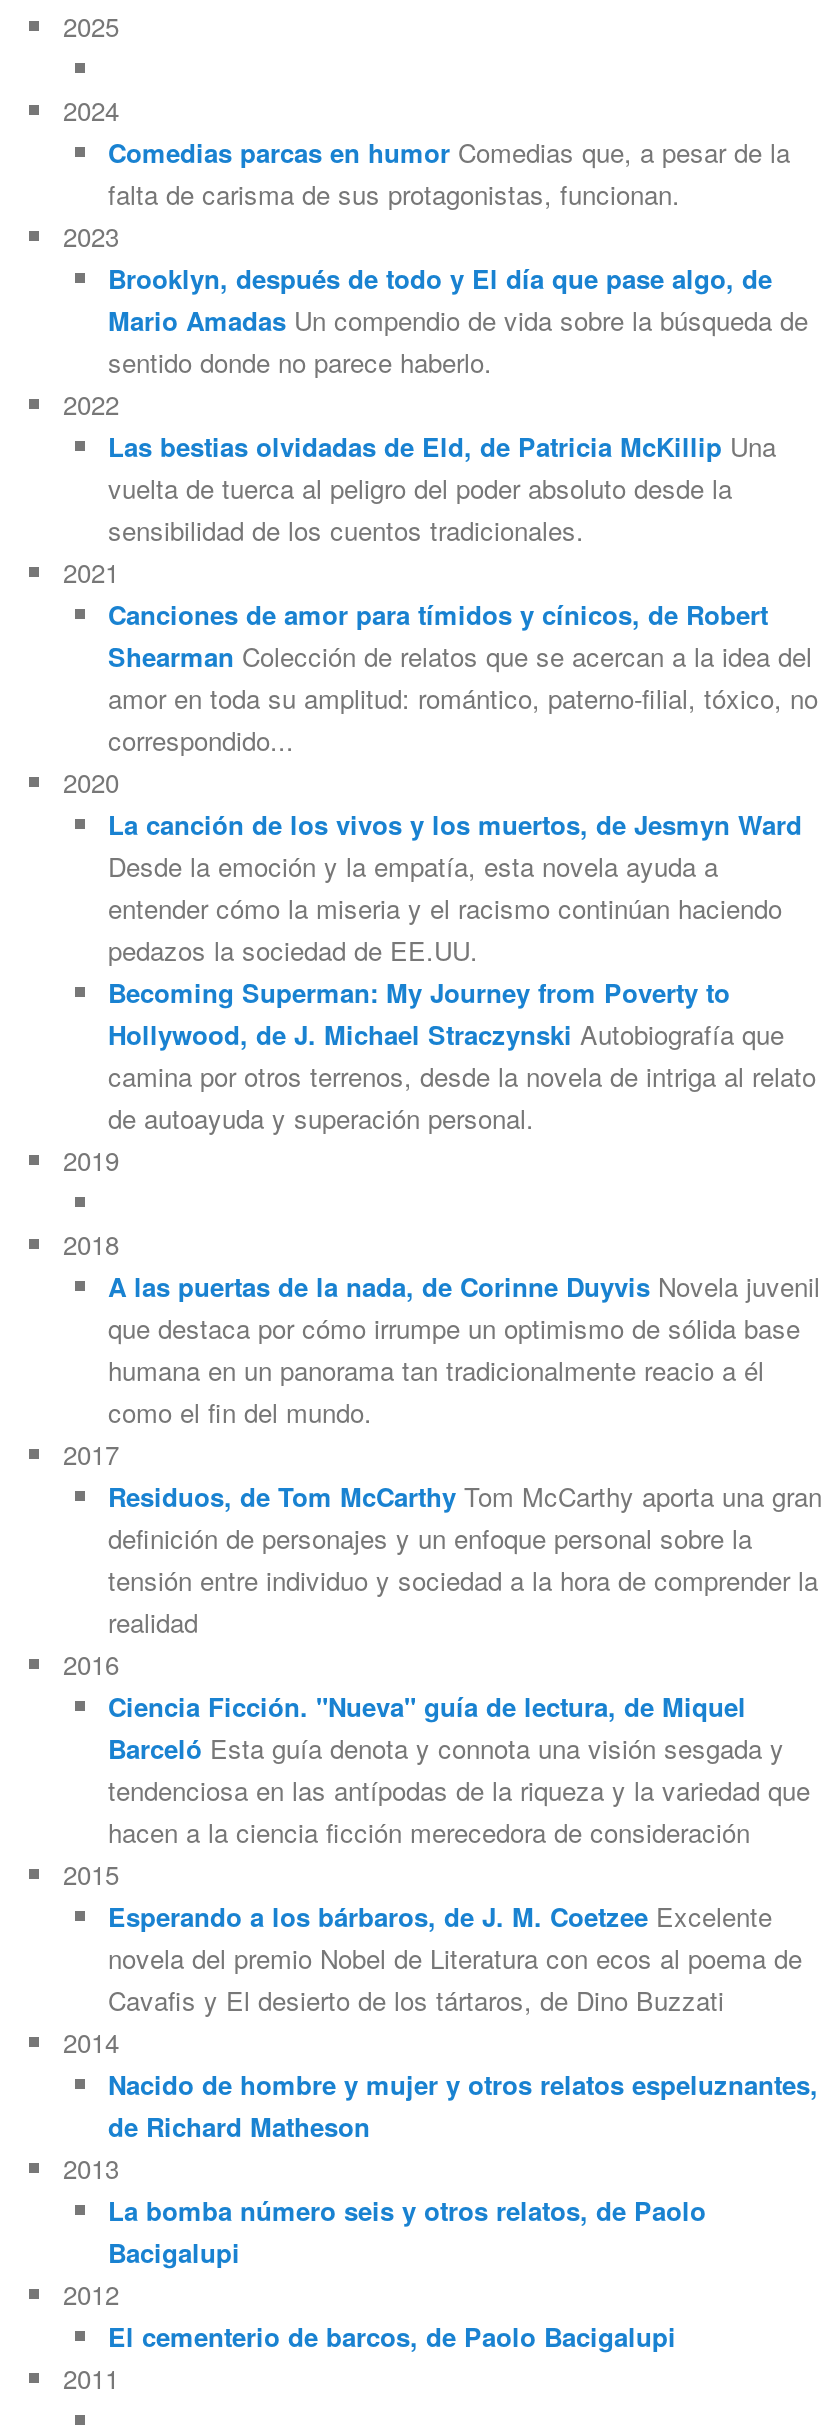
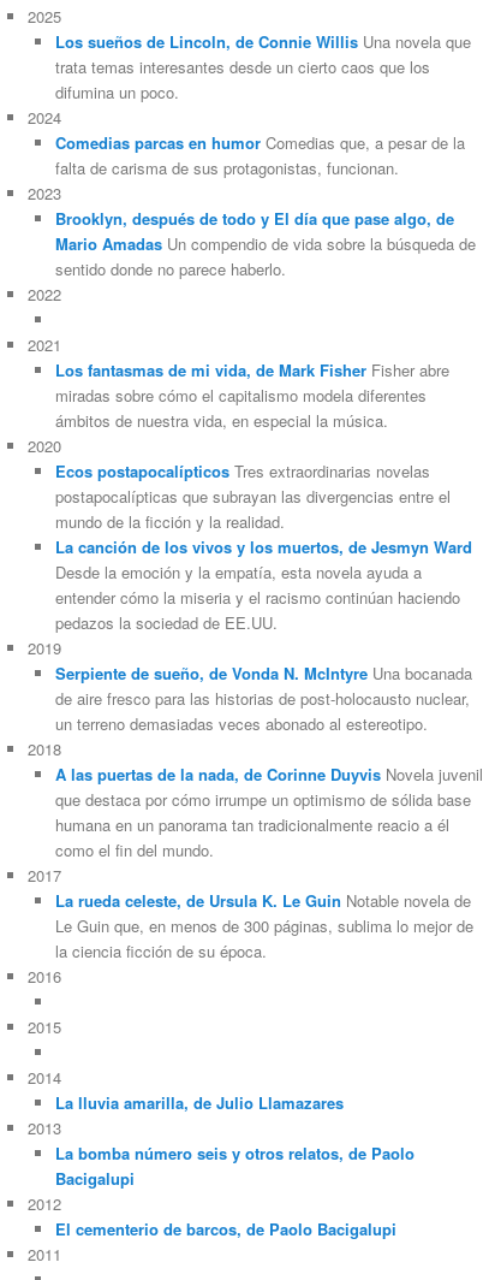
+ Los sueños de Lincoln, de Connie Willis Una novela que
+ trata temas interesantes desde un cierto caos que los
+ difumina un poco.

moved down: 2024 | Comedias parcas en humor Comedias que, a pesar de la | falta de carisma de sus protagonistas, funcionan. | 2023 | Brooklyn, después de todo y El día que pase algo, de | Mario Amadas Un compendio de vida sobre la búsqueda de | sentido donde no parece haberlo. | 2022

- Las bestias olvidadas de Eld, de Patricia McKillip Una
- vuelta de tuerca al peligro del poder absoluto desde la
- sensibilidad de los cuentos tradicionales.

- Canciones de amor para tímidos y cínicos, de Robert
- Shearman Colección de relatos que se acercan a la idea del
- amor en toda su amplitud: romántico, paterno-filial, tóxico, no
- correspondido...
+ Los fantasmas de mi vida, de Mark Fisher Fisher abre
+ miradas sobre cómo el capitalismo modela diferentes
+ ámbitos de nuestra vida, en especial la música.

+ Ecos postapocalípticos Tres extraordinarias novelas
+ postapocalípticas que subrayan las divergencias entre el
+ mundo de la ficción y la realidad.

moved down: La canción de los vivos y los muertos, de Jesmyn Ward | Desde la emoción y la empatía, esta novela ayuda a | entender cómo la miseria y el racismo continúan haciendo | pedazos la sociedad de EE.UU.

- Becoming Superman: My Journey from Poverty to
- Hollywood, de J. Michael Straczynski Autobiografía que
- camina por otros terrenos, desde la novela de intriga al relato
- de autoayuda y superación personal.

+ Serpiente de sueño, de Vonda N. McIntyre Una bocanada
+ de aire fresco para las historias de post-holocausto nuclear,
+ un terreno demasiadas veces abonado al estereotipo.

- Residuos, de Tom McCarthy Tom McCarthy aporta una gran
- definición de personajes y un enfoque personal sobre la
- tensión entre individuo y sociedad a la hora de comprender la
- realidad
+ La rueda celeste, de Ursula K. Le Guin Notable novela de
+ Le Guin que, en menos de 300 páginas, sublima lo mejor de
+ la ciencia ficción de su época.

- Ciencia Ficción. "Nueva" guía de lectura, de Miquel
- Barceló Esta guía denota y connota una visión sesgada y
- tendenciosa en las antípodas de la riqueza y la variedad que
- hacen a la ciencia ficción merecedora de consideración

- Esperando a los bárbaros, de J. M. Coetzee Excelente
- novela del premio Nobel de Literatura con ecos al poema de
- Cavafis y El desierto de los tártaros, de Dino Buzzati

- Nacido de hombre y mujer y otros relatos espeluznantes,
- de Richard Matheson
+ La lluvia amarilla, de Julio Llamazares
